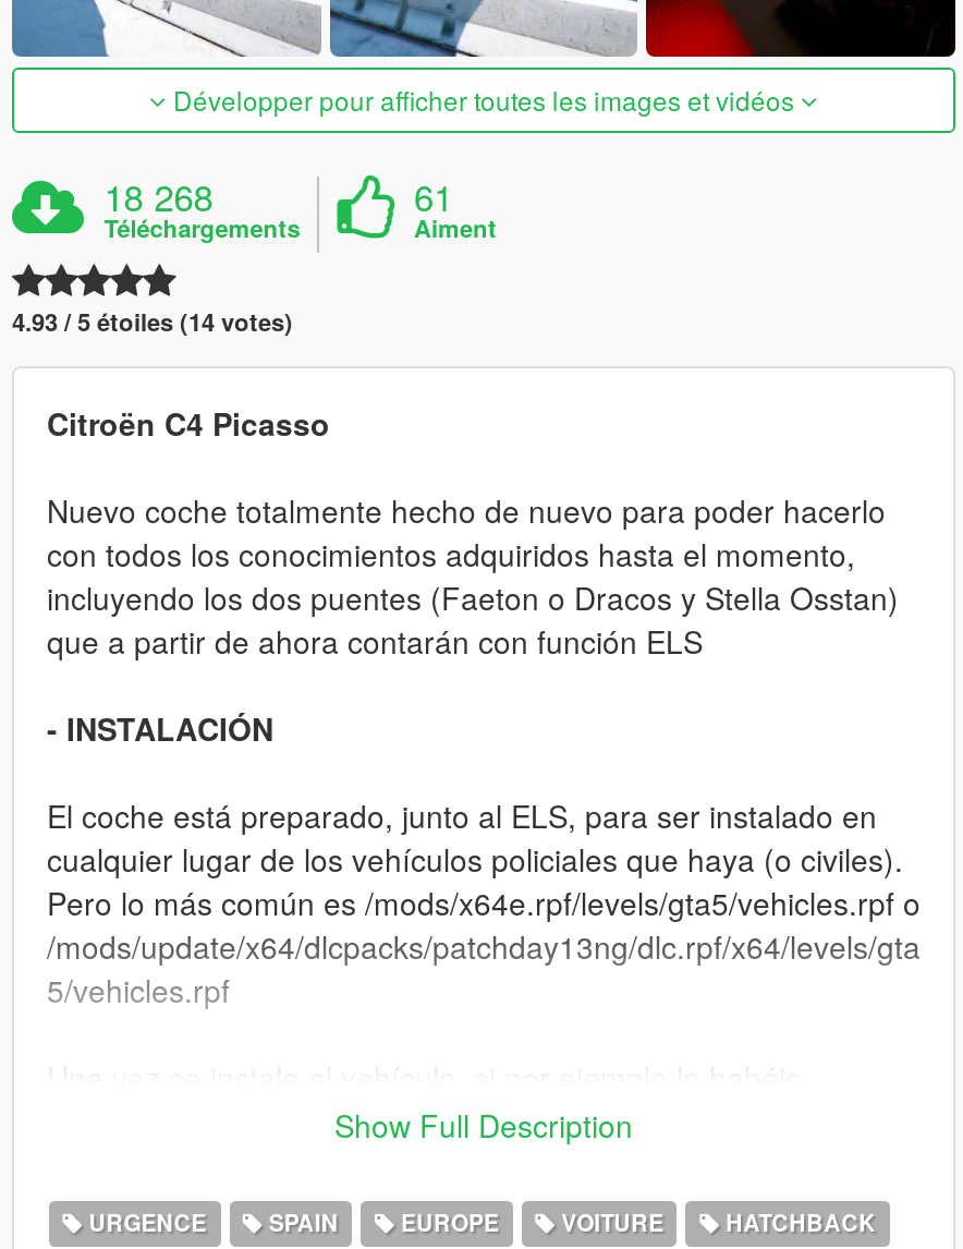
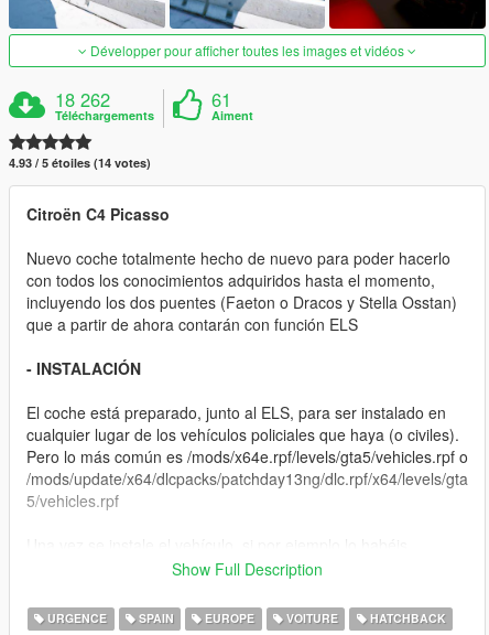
- 18 268
+ 18 262
